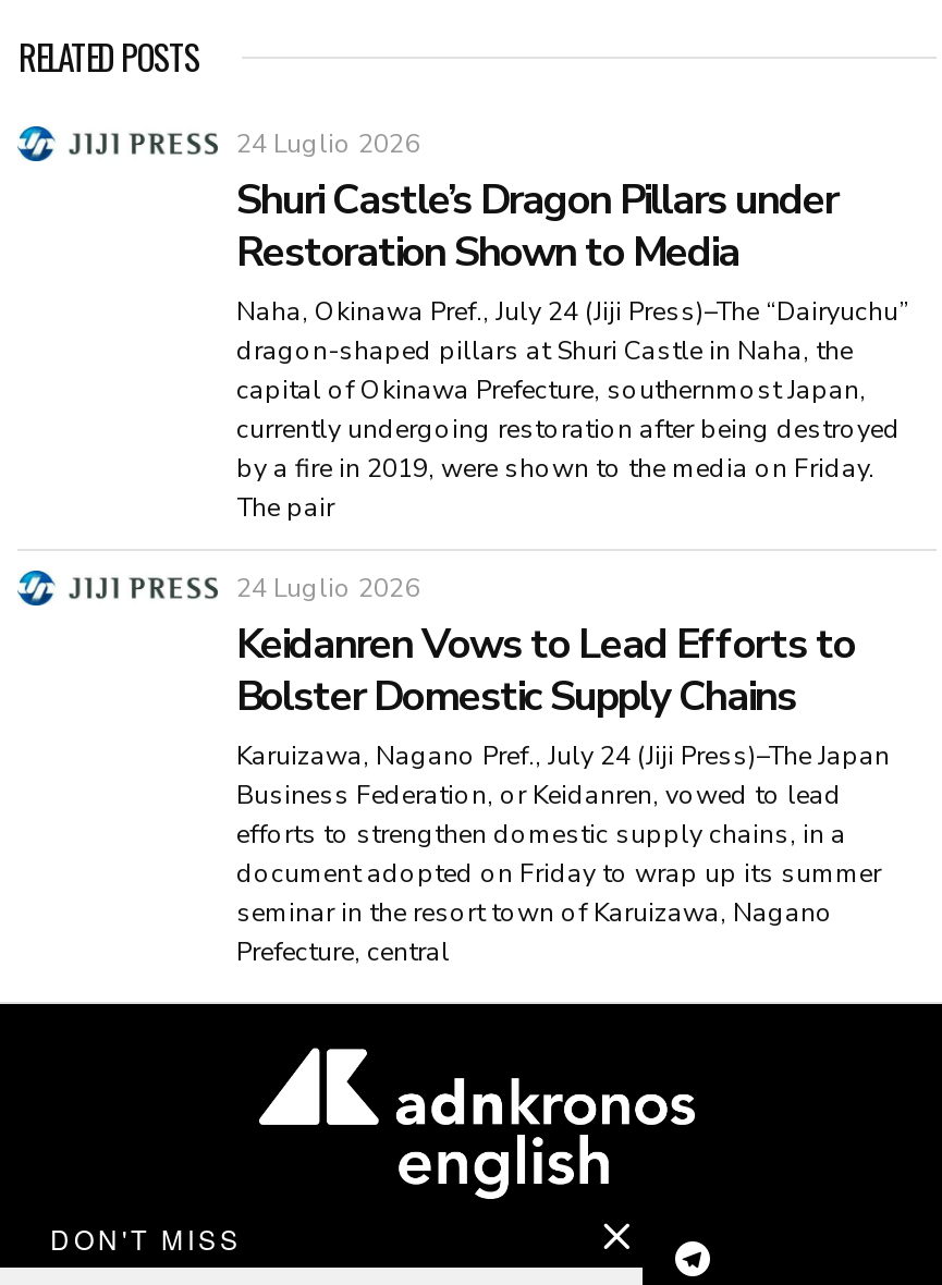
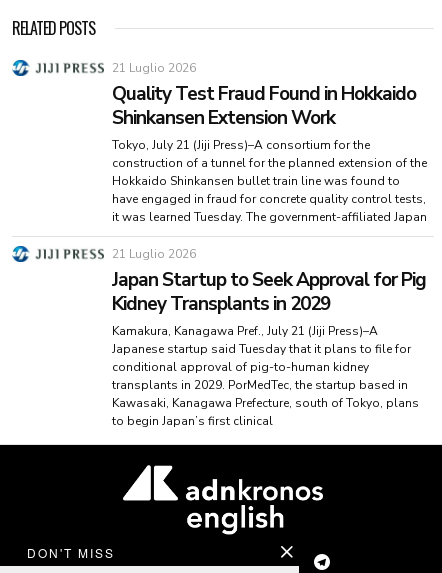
- 24 Luglio 2026
- Shuri Castle’s Dragon Pillars under
- Restoration Shown to Media
- Naha, Okinawa Pref., July 24 (Jiji Press)–The “Dairyuchu”
- dragon-shaped pillars at Shuri Castle in Naha, the
- capital of Okinawa Prefecture, southernmost Japan,
- currently undergoing restoration after being destroyed
- by a fire in 2019, were shown to the media on Friday.
- The pair
+ 21 Luglio 2026
+ Quality Test Fraud Found in Hokkaido
+ Shinkansen Extension Work
+ Tokyo, July 21 (Jiji Press)–A consortium for the
+ construction of a tunnel for the planned extension of the
+ Hokkaido Shinkansen bullet train line was found to
+ have engaged in fraud for concrete quality control tests,
+ it was learned Tuesday. The government-affiliated Japan

- 24 Luglio 2026
- Keidanren Vows to Lead Efforts to
- Bolster Domestic Supply Chains
- Karuizawa, Nagano Pref., July 24 (Jiji Press)–The Japan
- Business Federation, or Keidanren, vowed to lead
- efforts to strengthen domestic supply chains, in a
- document adopted on Friday to wrap up its summer
- seminar in the resort town of Karuizawa, Nagano
- Prefecture, central
+ 21 Luglio 2026
+ Japan Startup to Seek Approval for Pig
+ Kidney Transplants in 2029
+ Kamakura, Kanagawa Pref., July 21 (Jiji Press)–A
+ Japanese startup said Tuesday that it plans to file for
+ conditional approval of pig-to-human kidney
+ transplants in 2029. PorMedTec, the startup based in
+ Kawasaki, Kanagawa Prefecture, south of Tokyo, plans
+ to begin Japan’s first clinical
